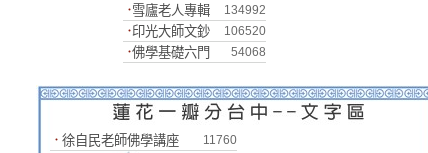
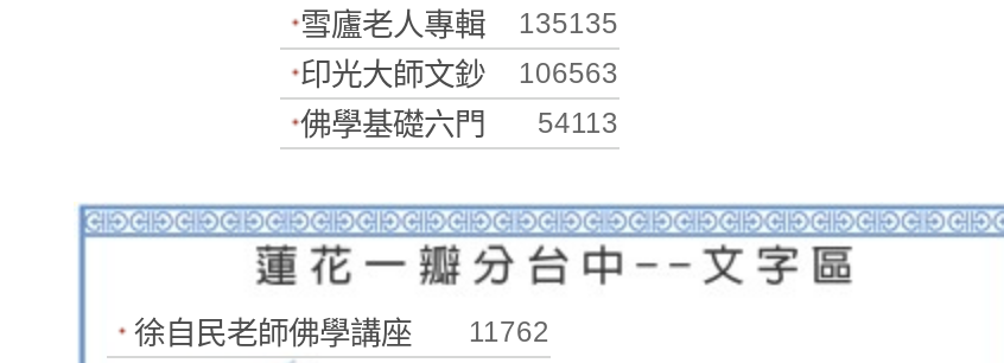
- 雪廬老人專輯 134992
+ 雪廬老人專輯 135135

- 印光大師文鈔 106520
+ 印光大師文鈔 106563

- 佛學基礎六門 54068
+ 佛學基礎六門 54113

- 徐自民老師佛學講座 11760
+ 徐自民老師佛學講座 11762
